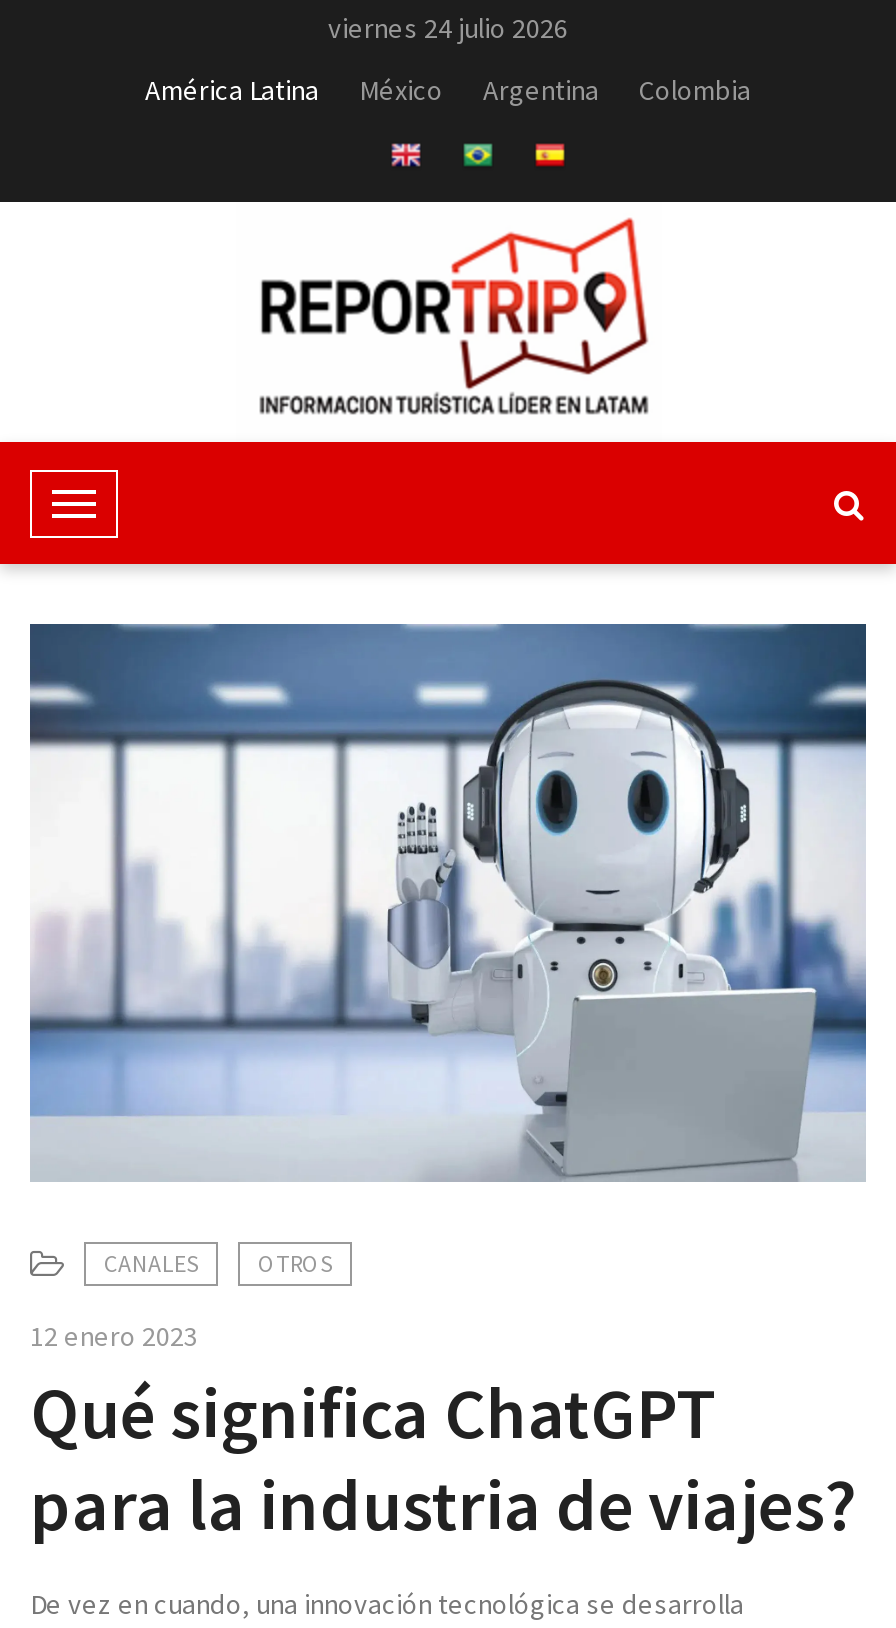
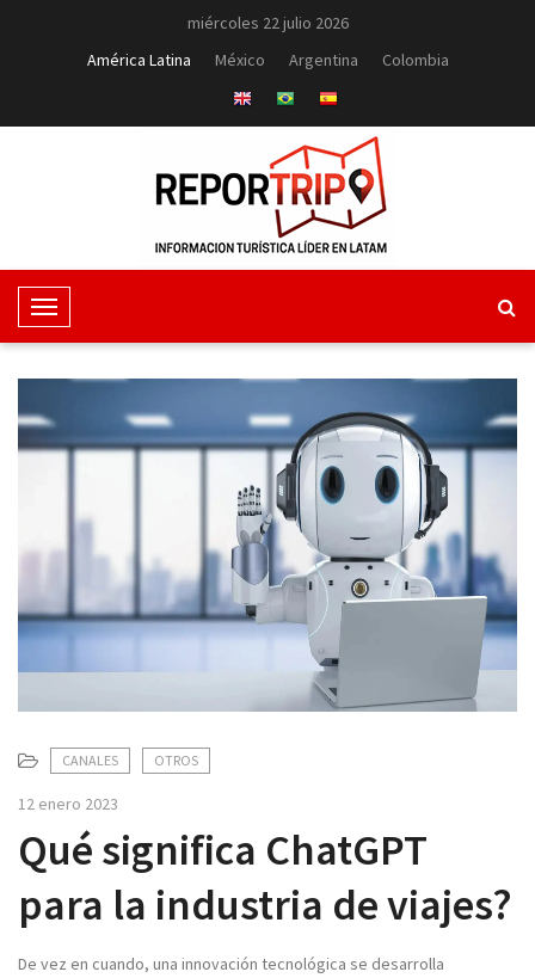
- viernes 24 julio 2026
+ miércoles 22 julio 2026
